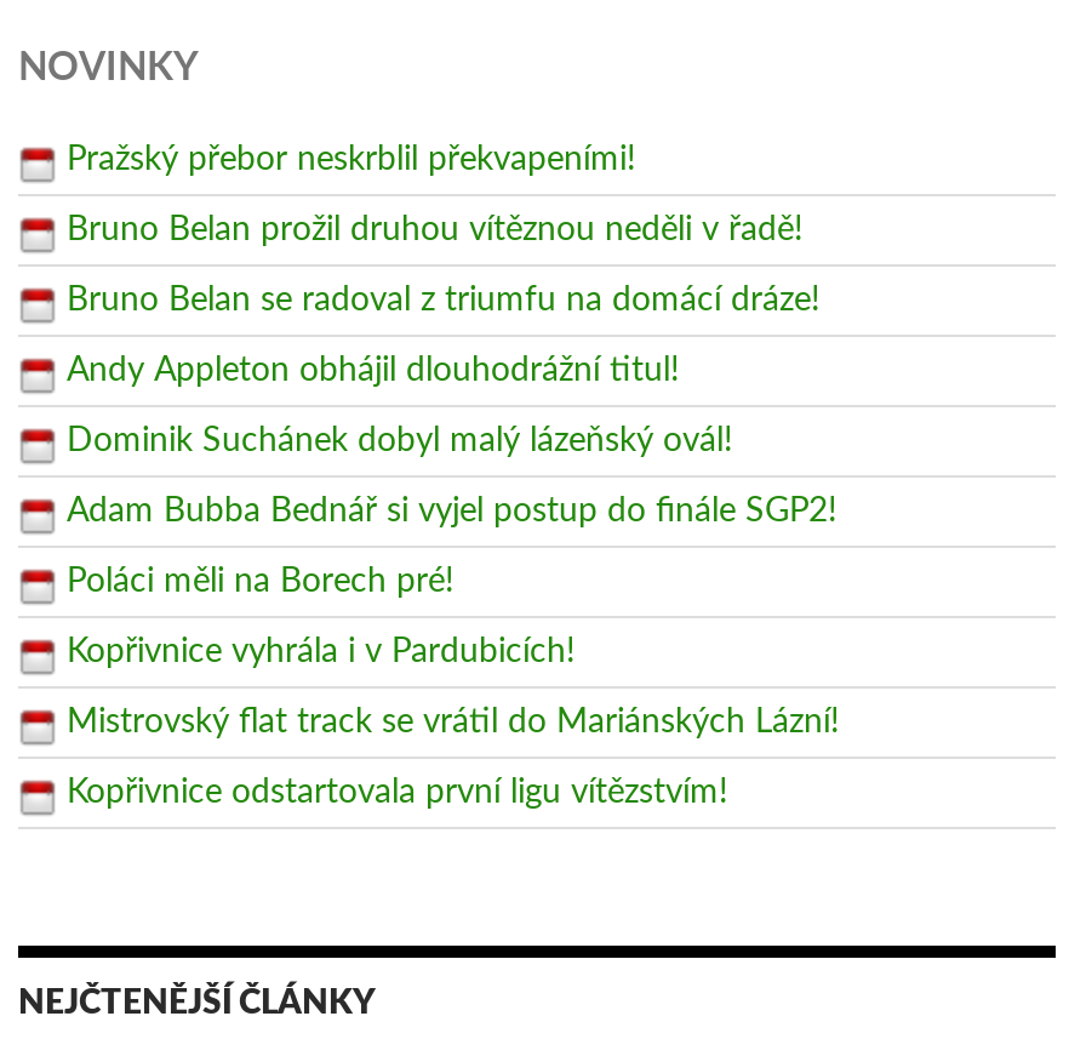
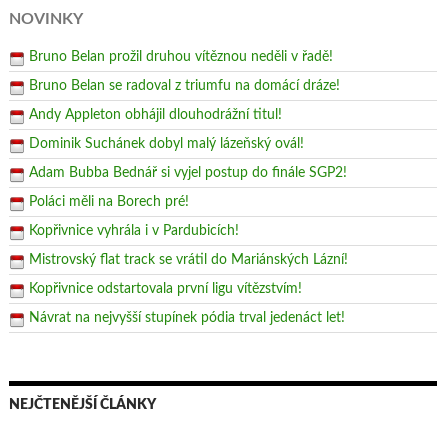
- Pražský přebor neskrblil překvapeními!

moved up: Bruno Belan prožil druhou vítěznou neděli v řadě! | Bruno Belan se radoval z triumfu na domácí dráze! | Andy Appleton obhájil dlouhodrážní titul! | ... | Mistrovský flat track se vrátil do Mariánských Lázní! | Kopřivnice odstartovala první ligu vítězstvím!

+ Návrat na nejvyšší stupínek pódia trval jedenáct let!
